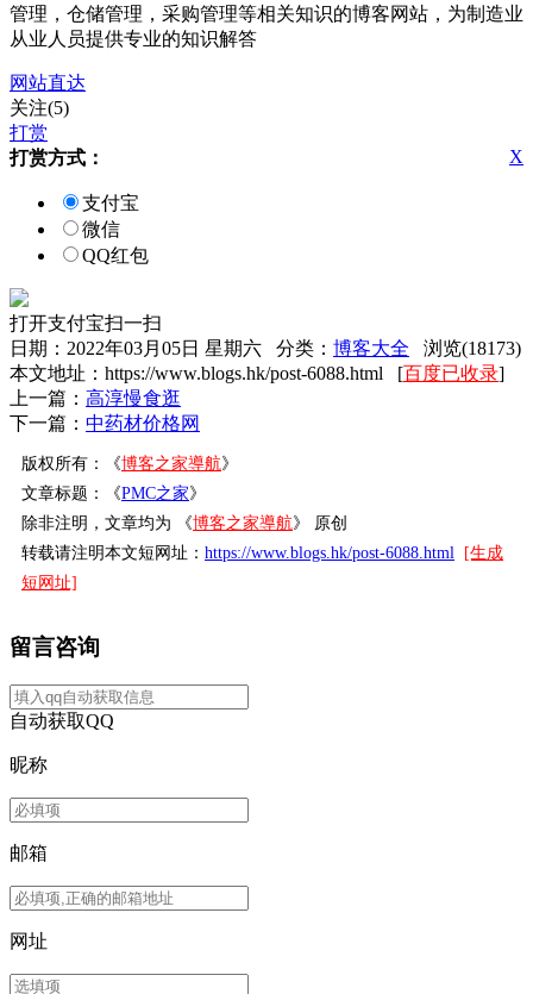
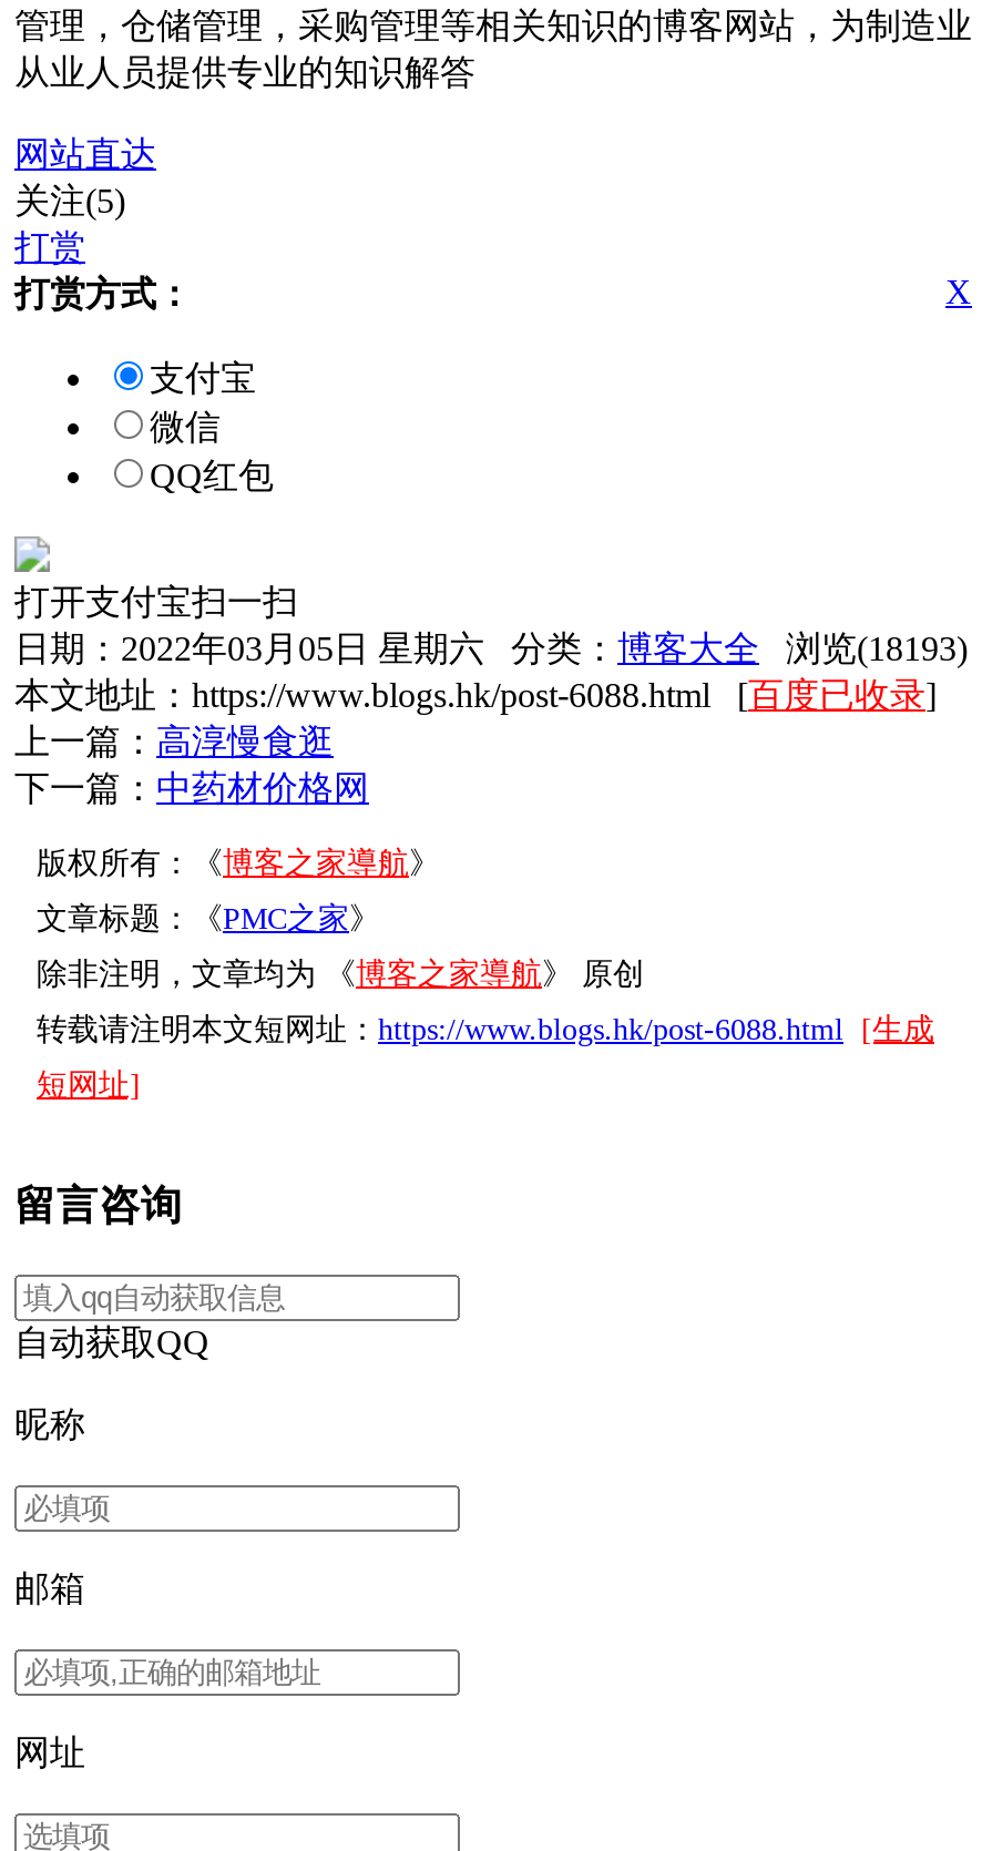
- 日期：2022年03月05日 星期六 分类：博客大全浏览(18173)
+ 日期：2022年03月05日 星期六 分类：博客大全浏览(18193)
